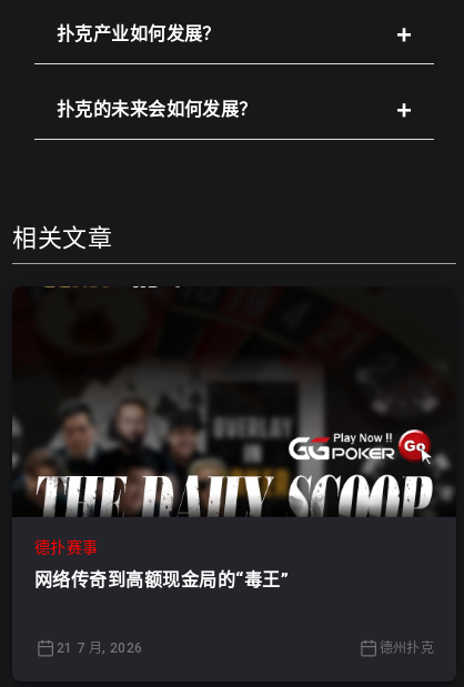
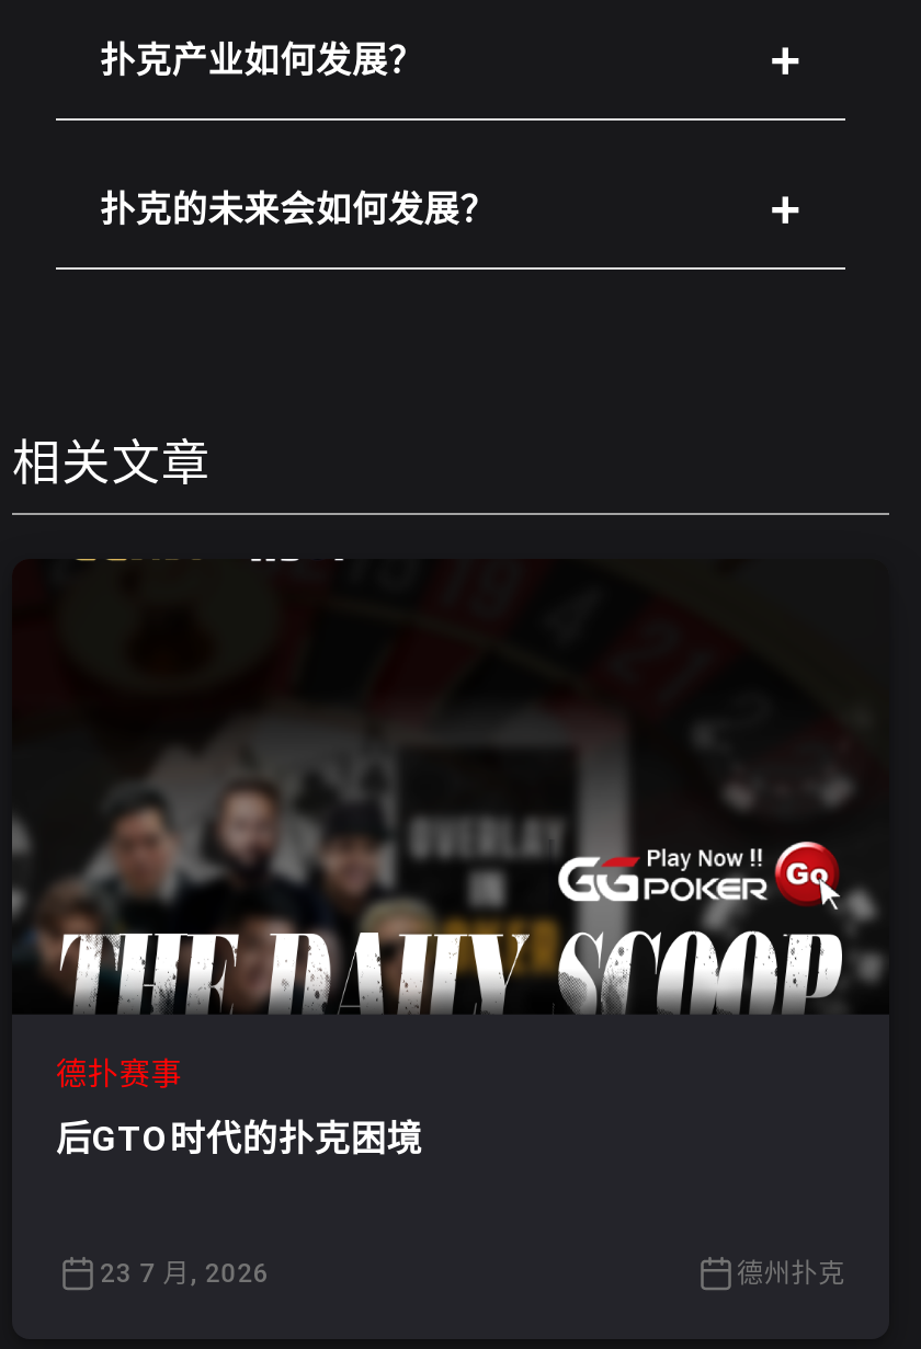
- 网络传奇到高额现金局的“毒王”
+ 后GTO时代的扑克困境

- 21 7 月, 2026
+ 23 7 月, 2026
